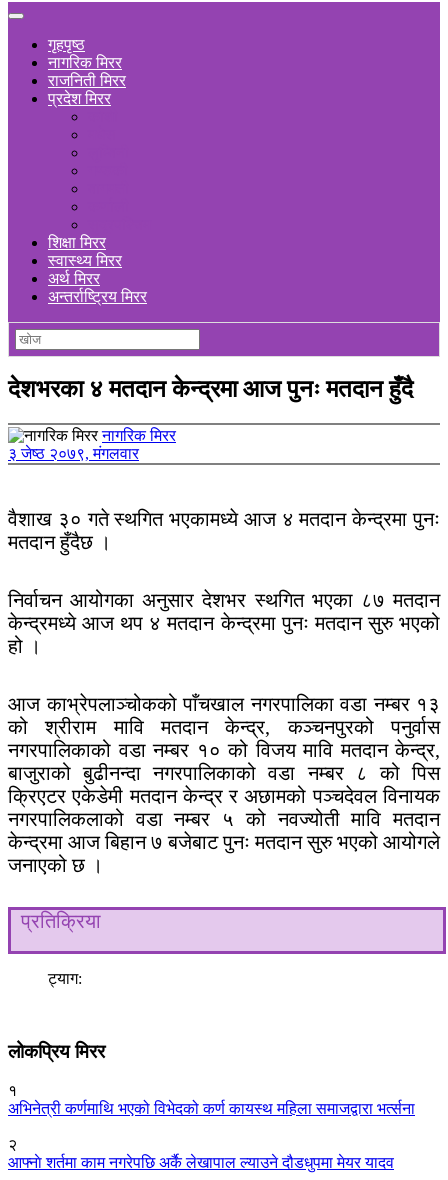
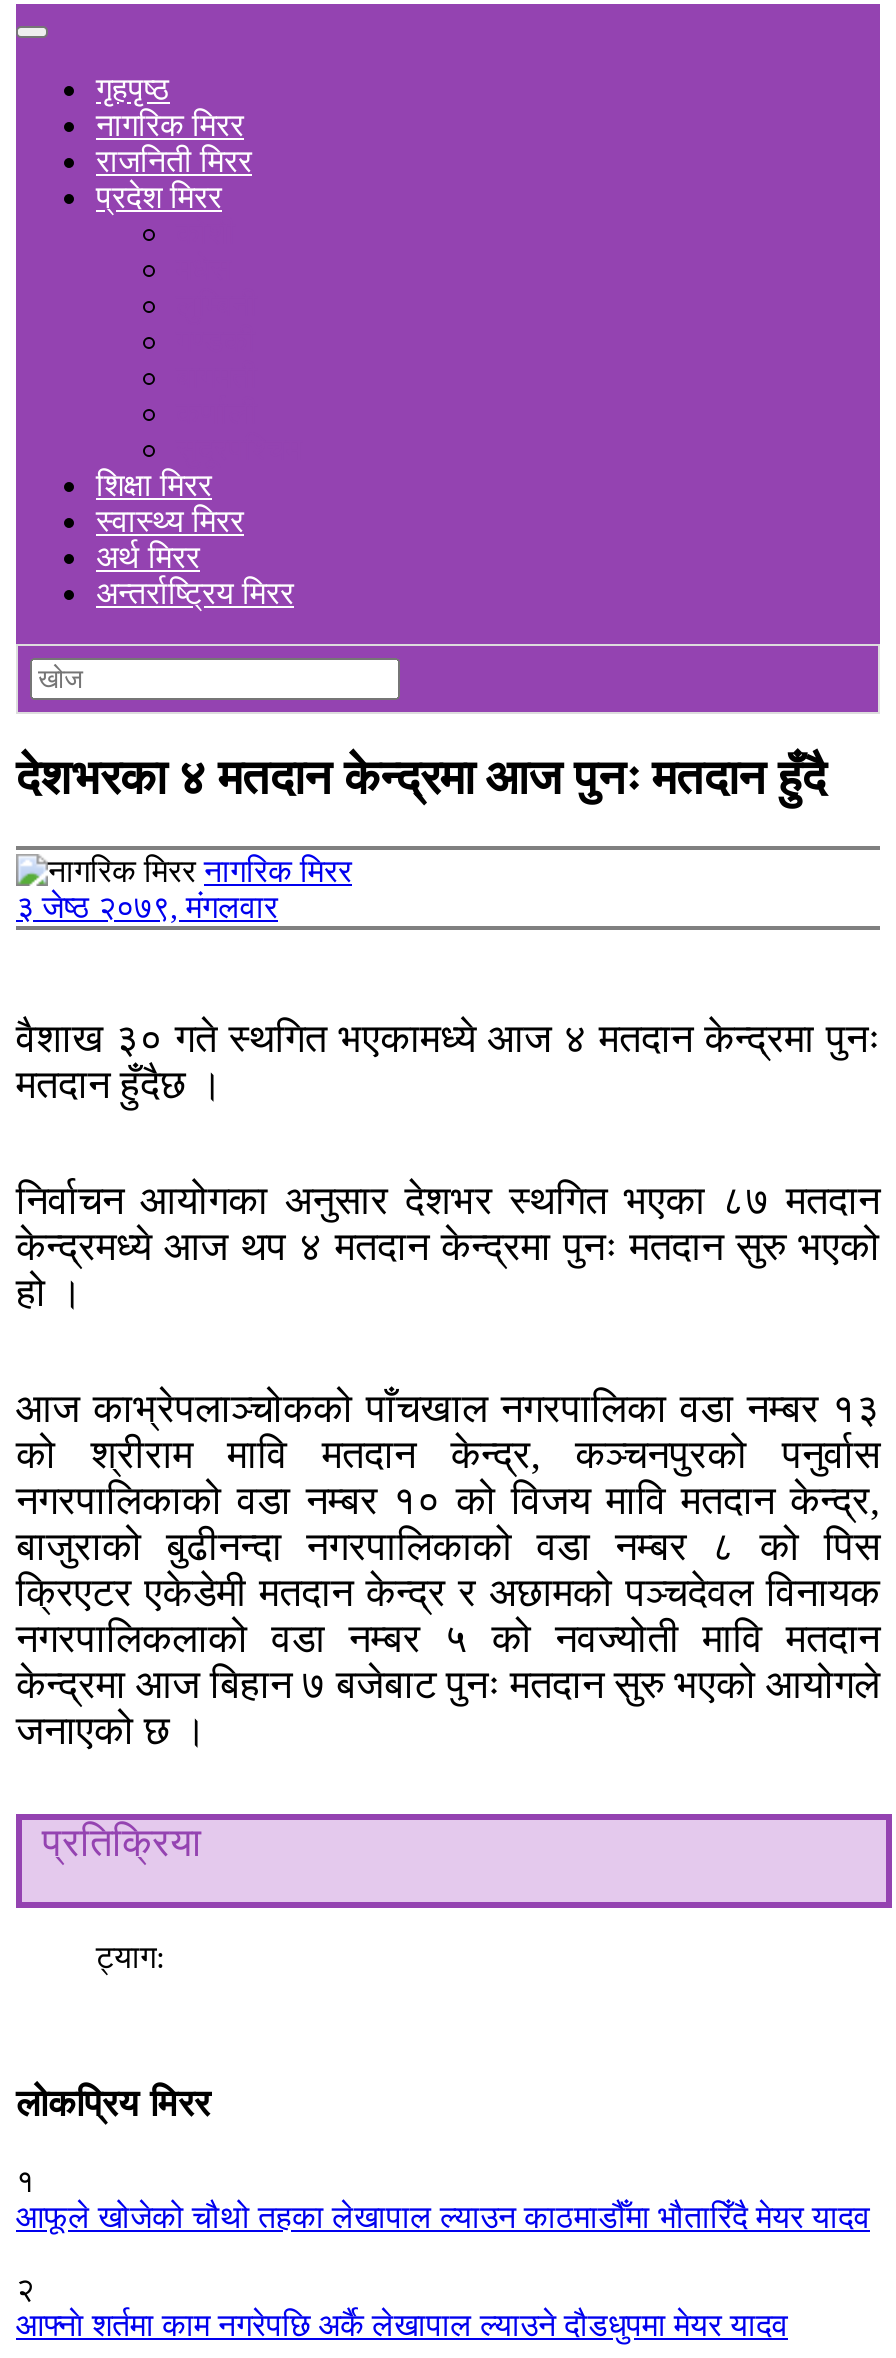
- अभिनेत्री कर्णमाथि भएको विभेदको कर्ण कायस्थ महिला समाजद्वारा भर्त्सना
+ आफूले खोजेको चौथो तहका लेखापाल ल्याउन काठमाडौँमा भौतारिँदै मेयर यादव
